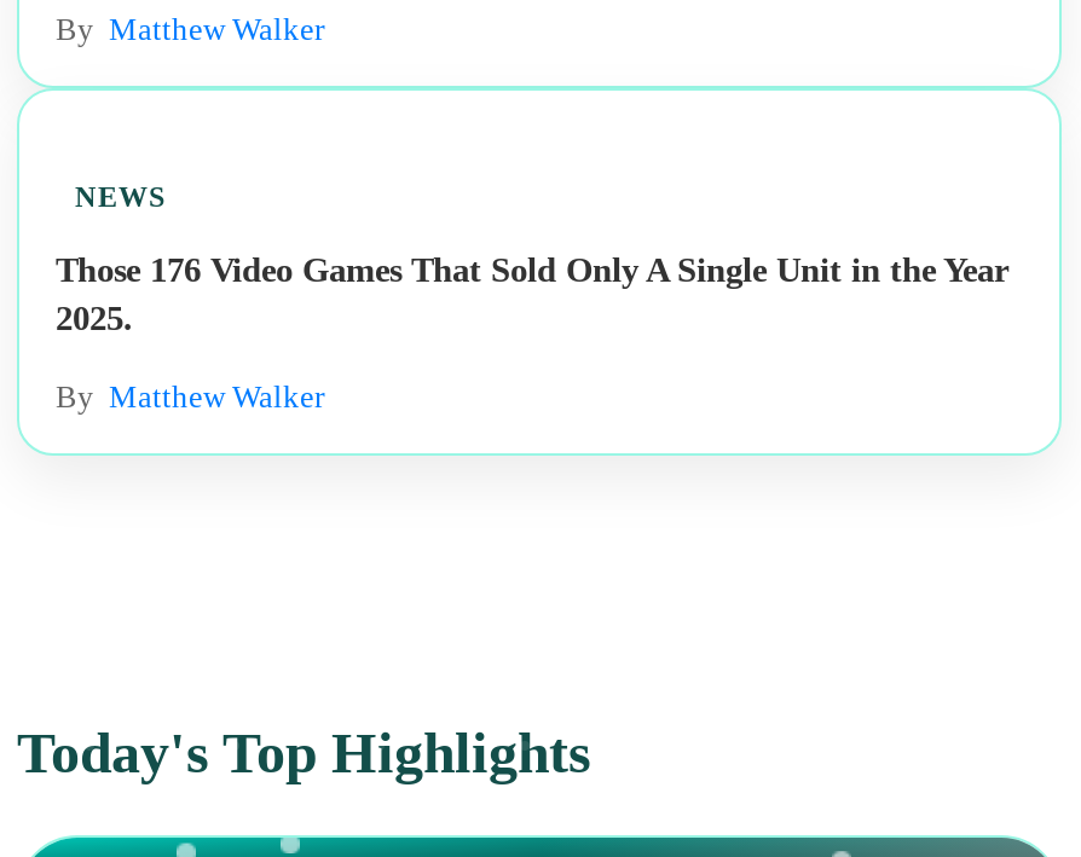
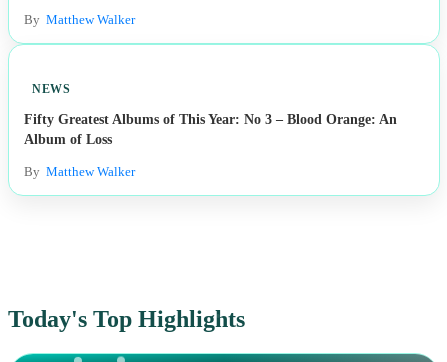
- Those 176 Video Games That Sold Only A Single Unit in the Year
- 2025.
+ Fifty Greatest Albums of This Year: No 3 – Blood Orange: An
+ Album of Loss
